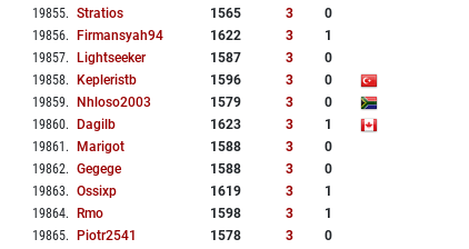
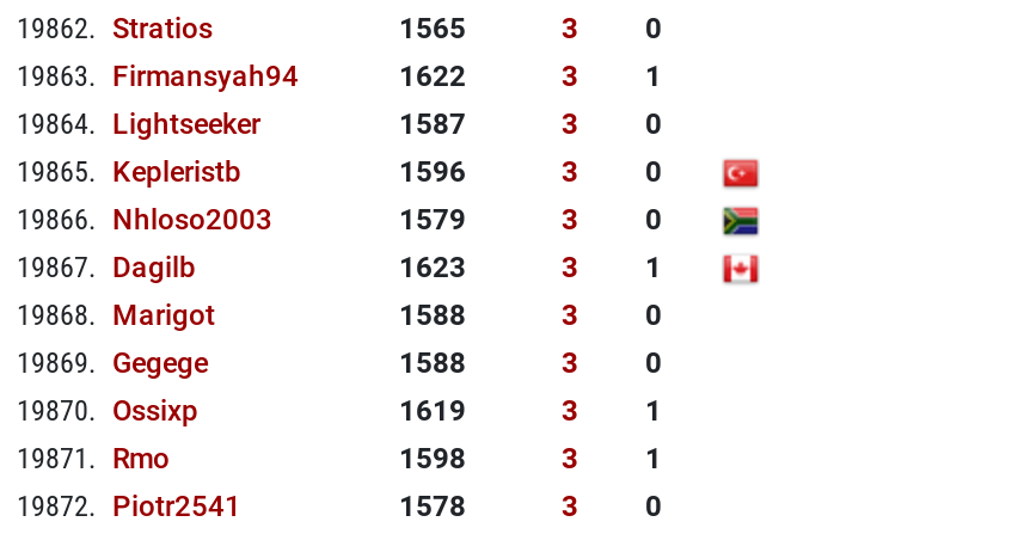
- 19855. Stratios
+ 19862. Stratios

- 19856. Firmansyah94
+ 19863. Firmansyah94

- 19857. Lightseeker
+ 19864. Lightseeker

- 19858. Kepleristb
+ 19865. Kepleristb

- 19859. Nhloso2003
+ 19866. Nhloso2003

- 19860. Dagilb
+ 19867. Dagilb

- 19861. Marigot
+ 19868. Marigot

- 19862. Gegege
+ 19869. Gegege

- 19863. Ossixp
+ 19870. Ossixp

- 19864. Rmo
+ 19871. Rmo

- 19865. Piotr2541
+ 19872. Piotr2541
